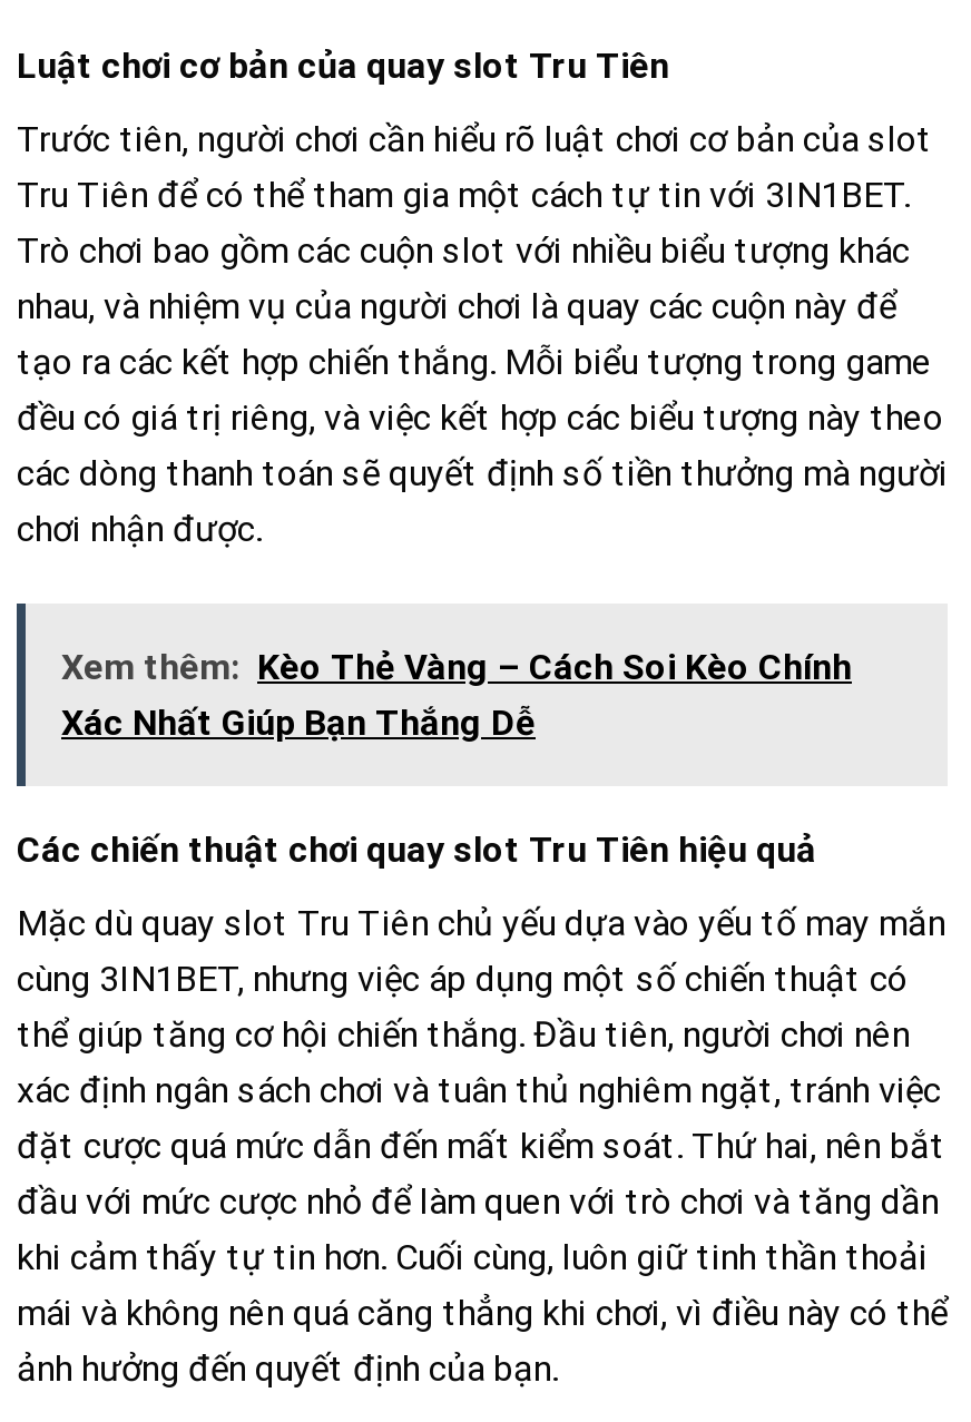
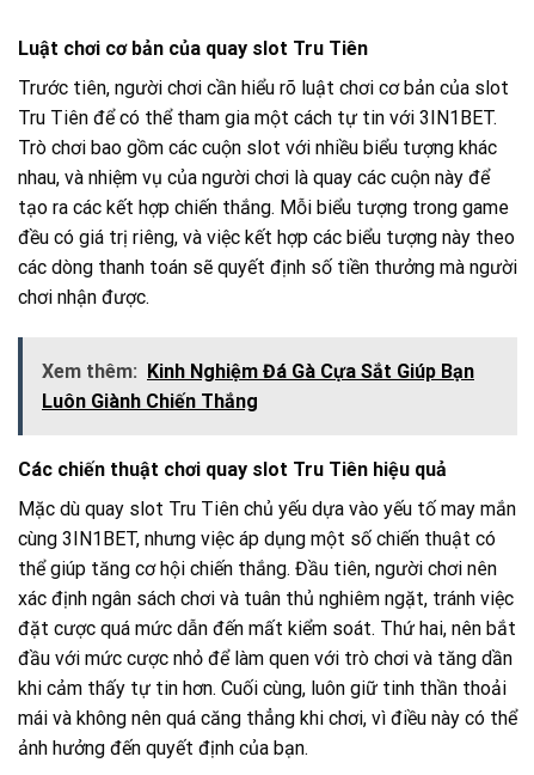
- Xem thêm: Kèo Thẻ Vàng – Cách Soi Kèo Chính
- Xác Nhất Giúp Bạn Thắng Dễ
+ Xem thêm: Kinh Nghiệm Đá Gà Cựa Sắt Giúp Bạn
+ Luôn Giành Chiến Thắng
